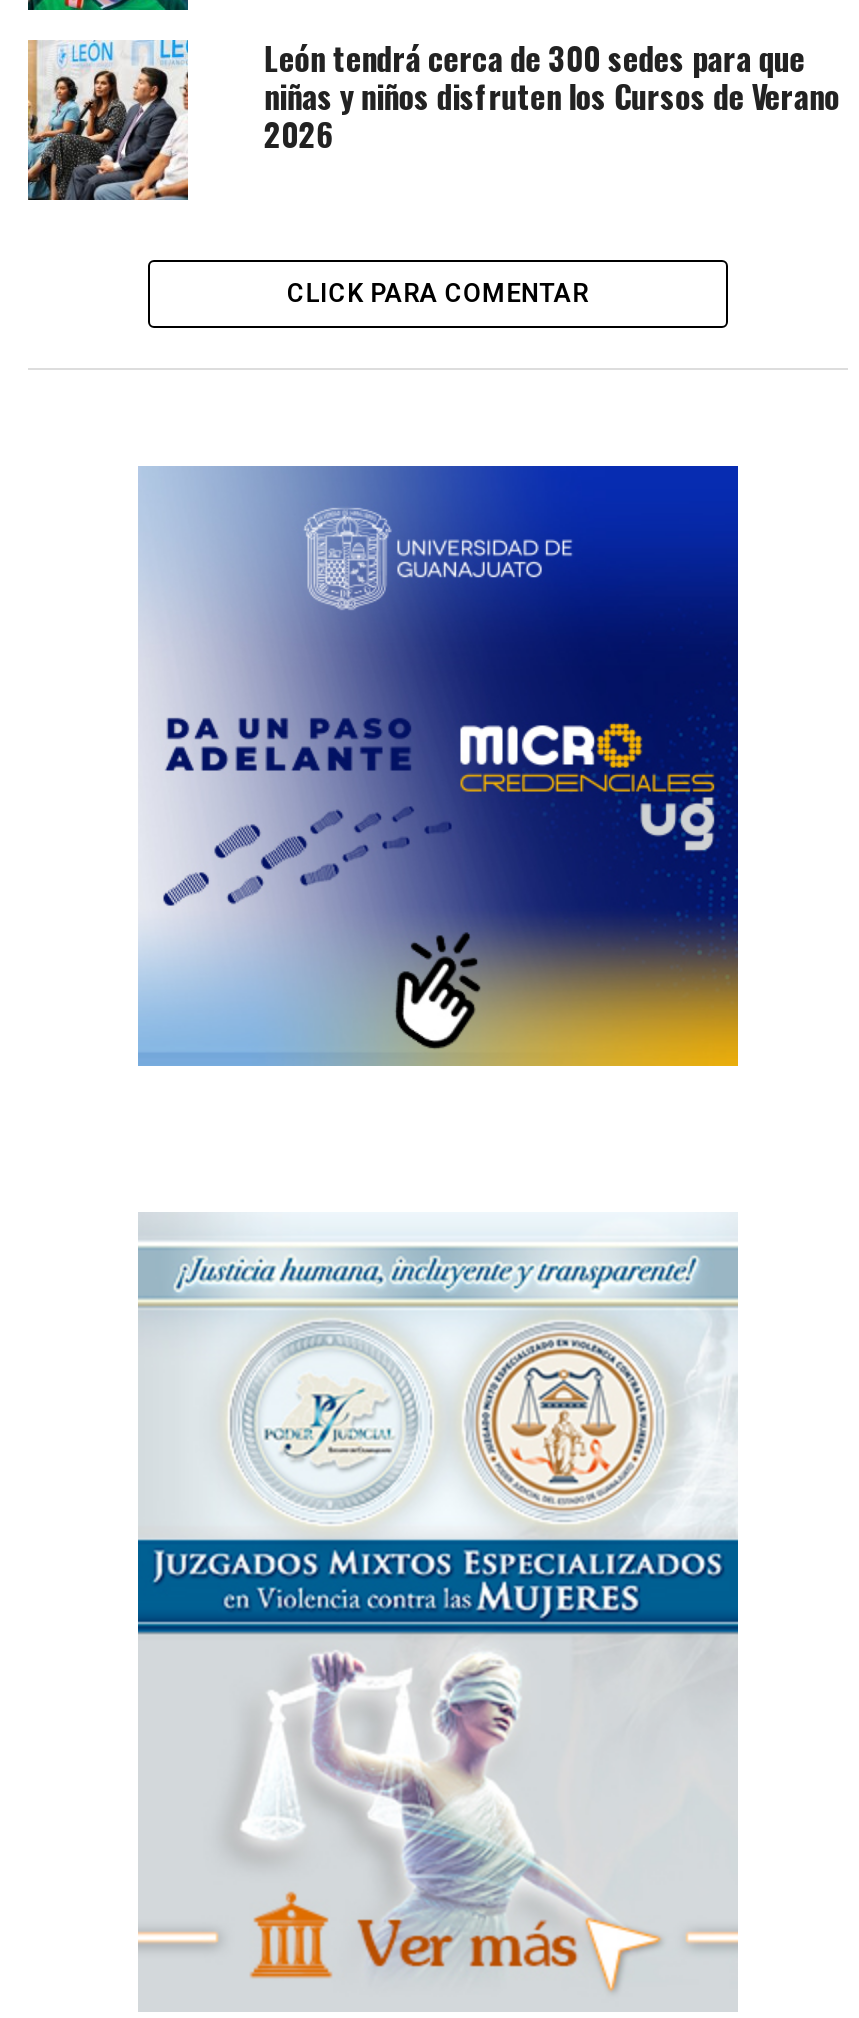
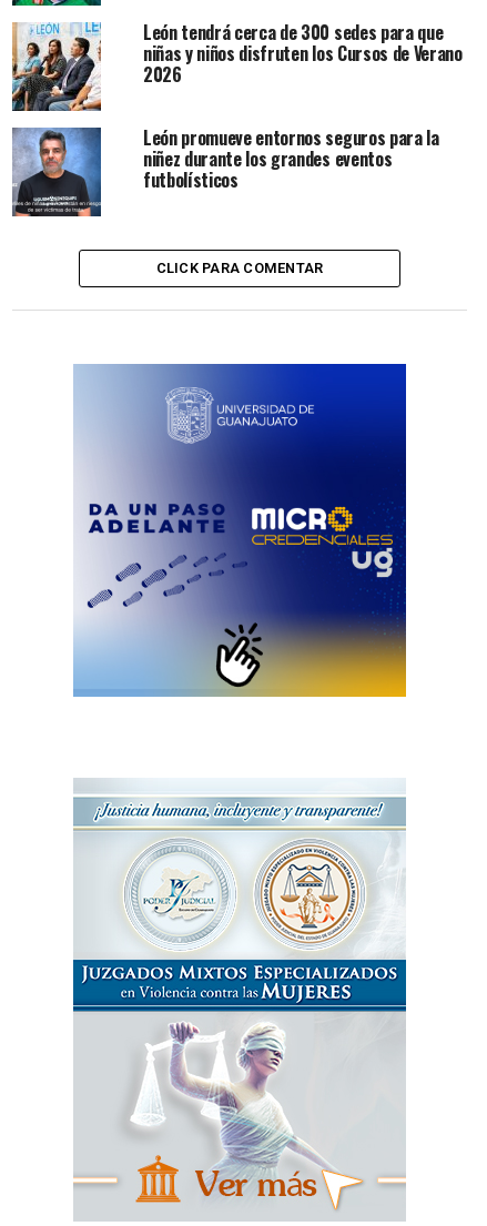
+ [image]
+ León promueve entornos seguros para la
+ niñez durante los grandes eventos
+ futbolísticos
